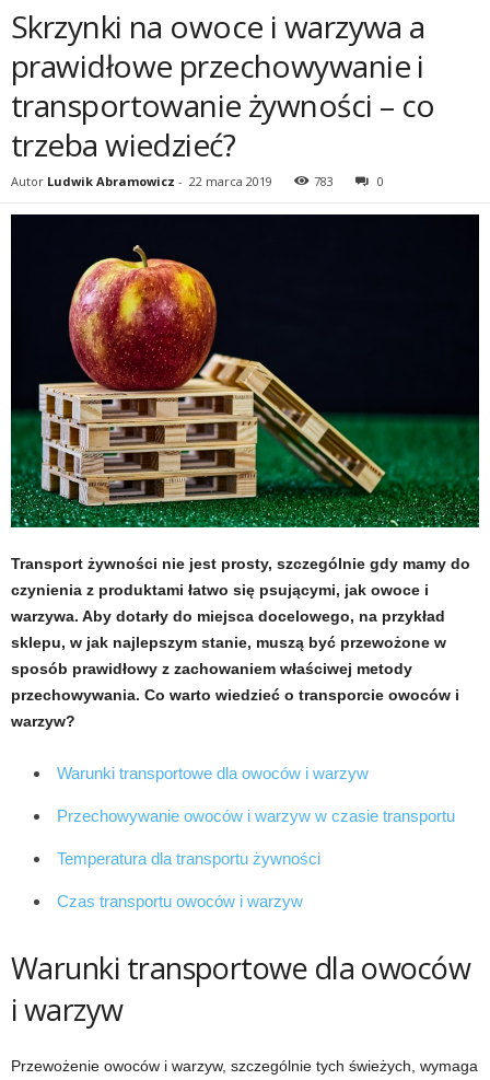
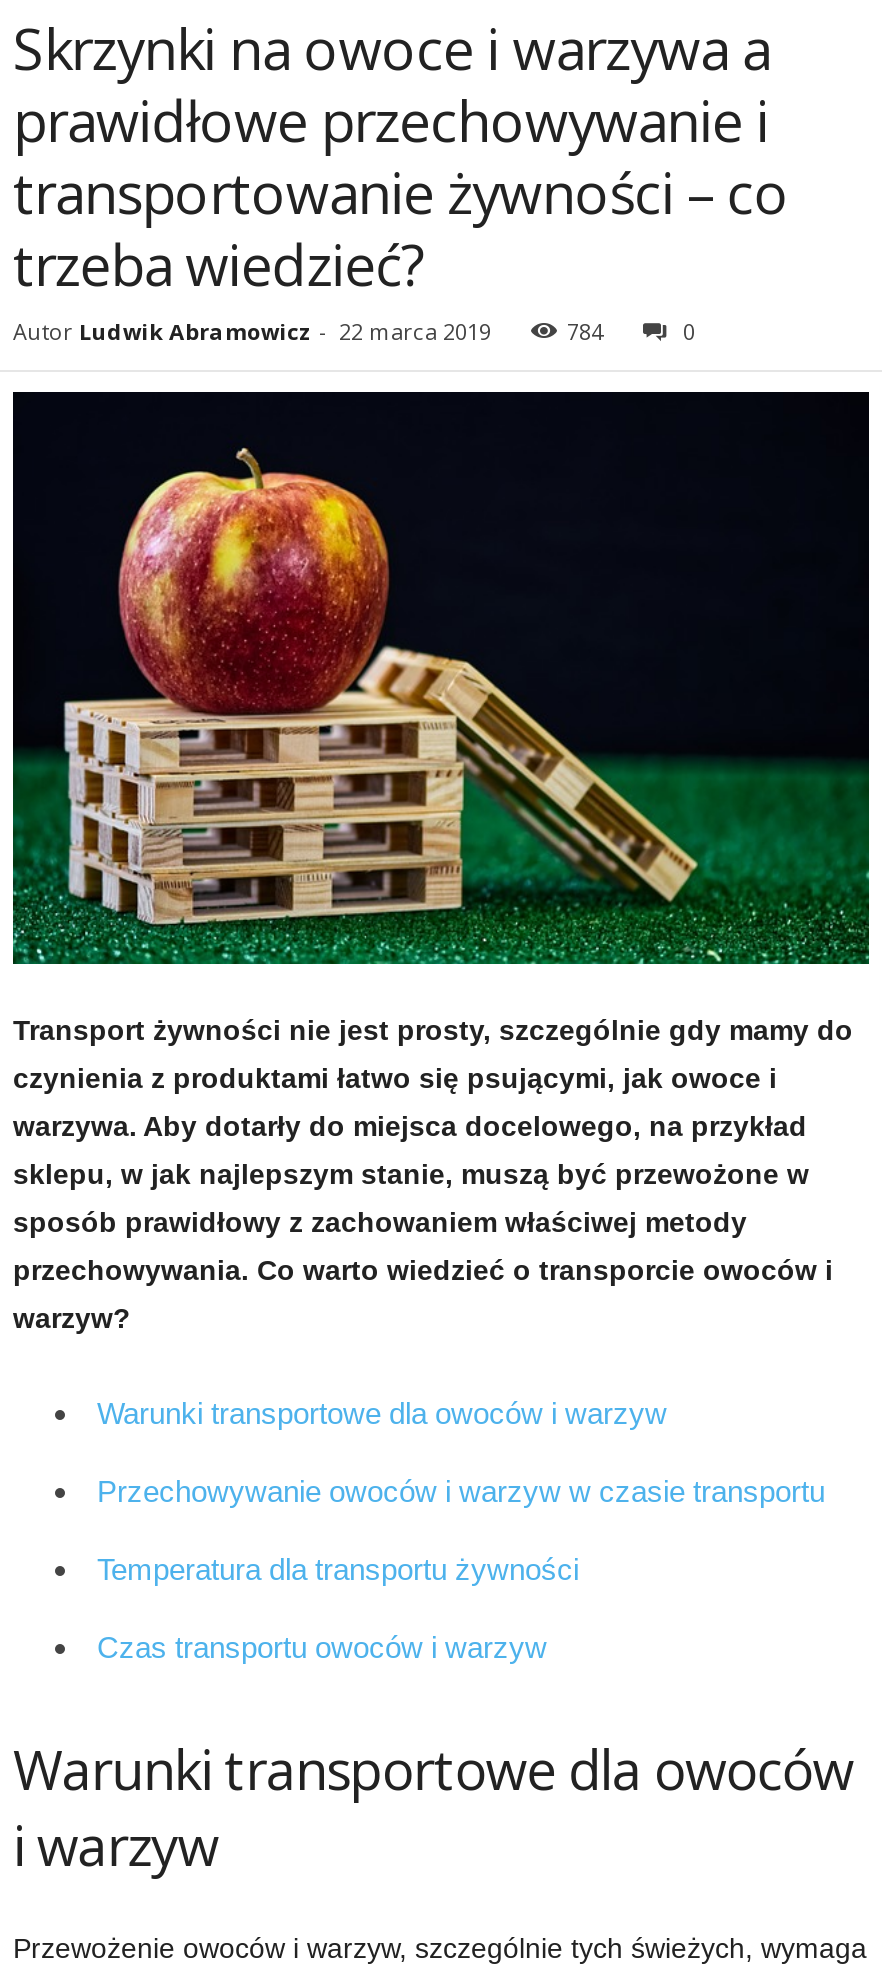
- 783
+ 784
